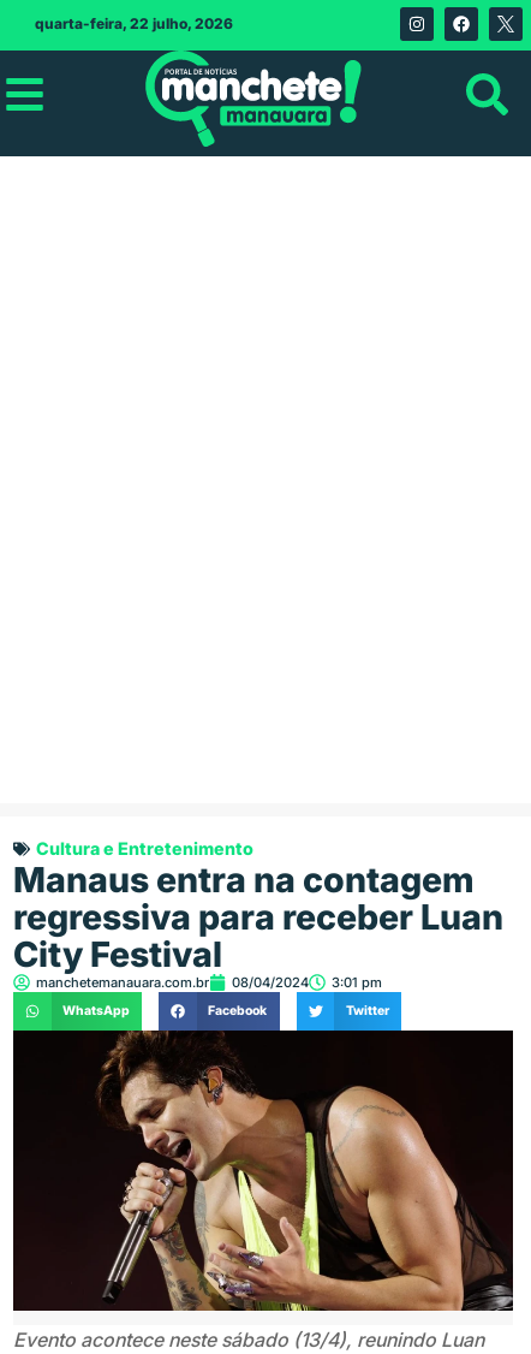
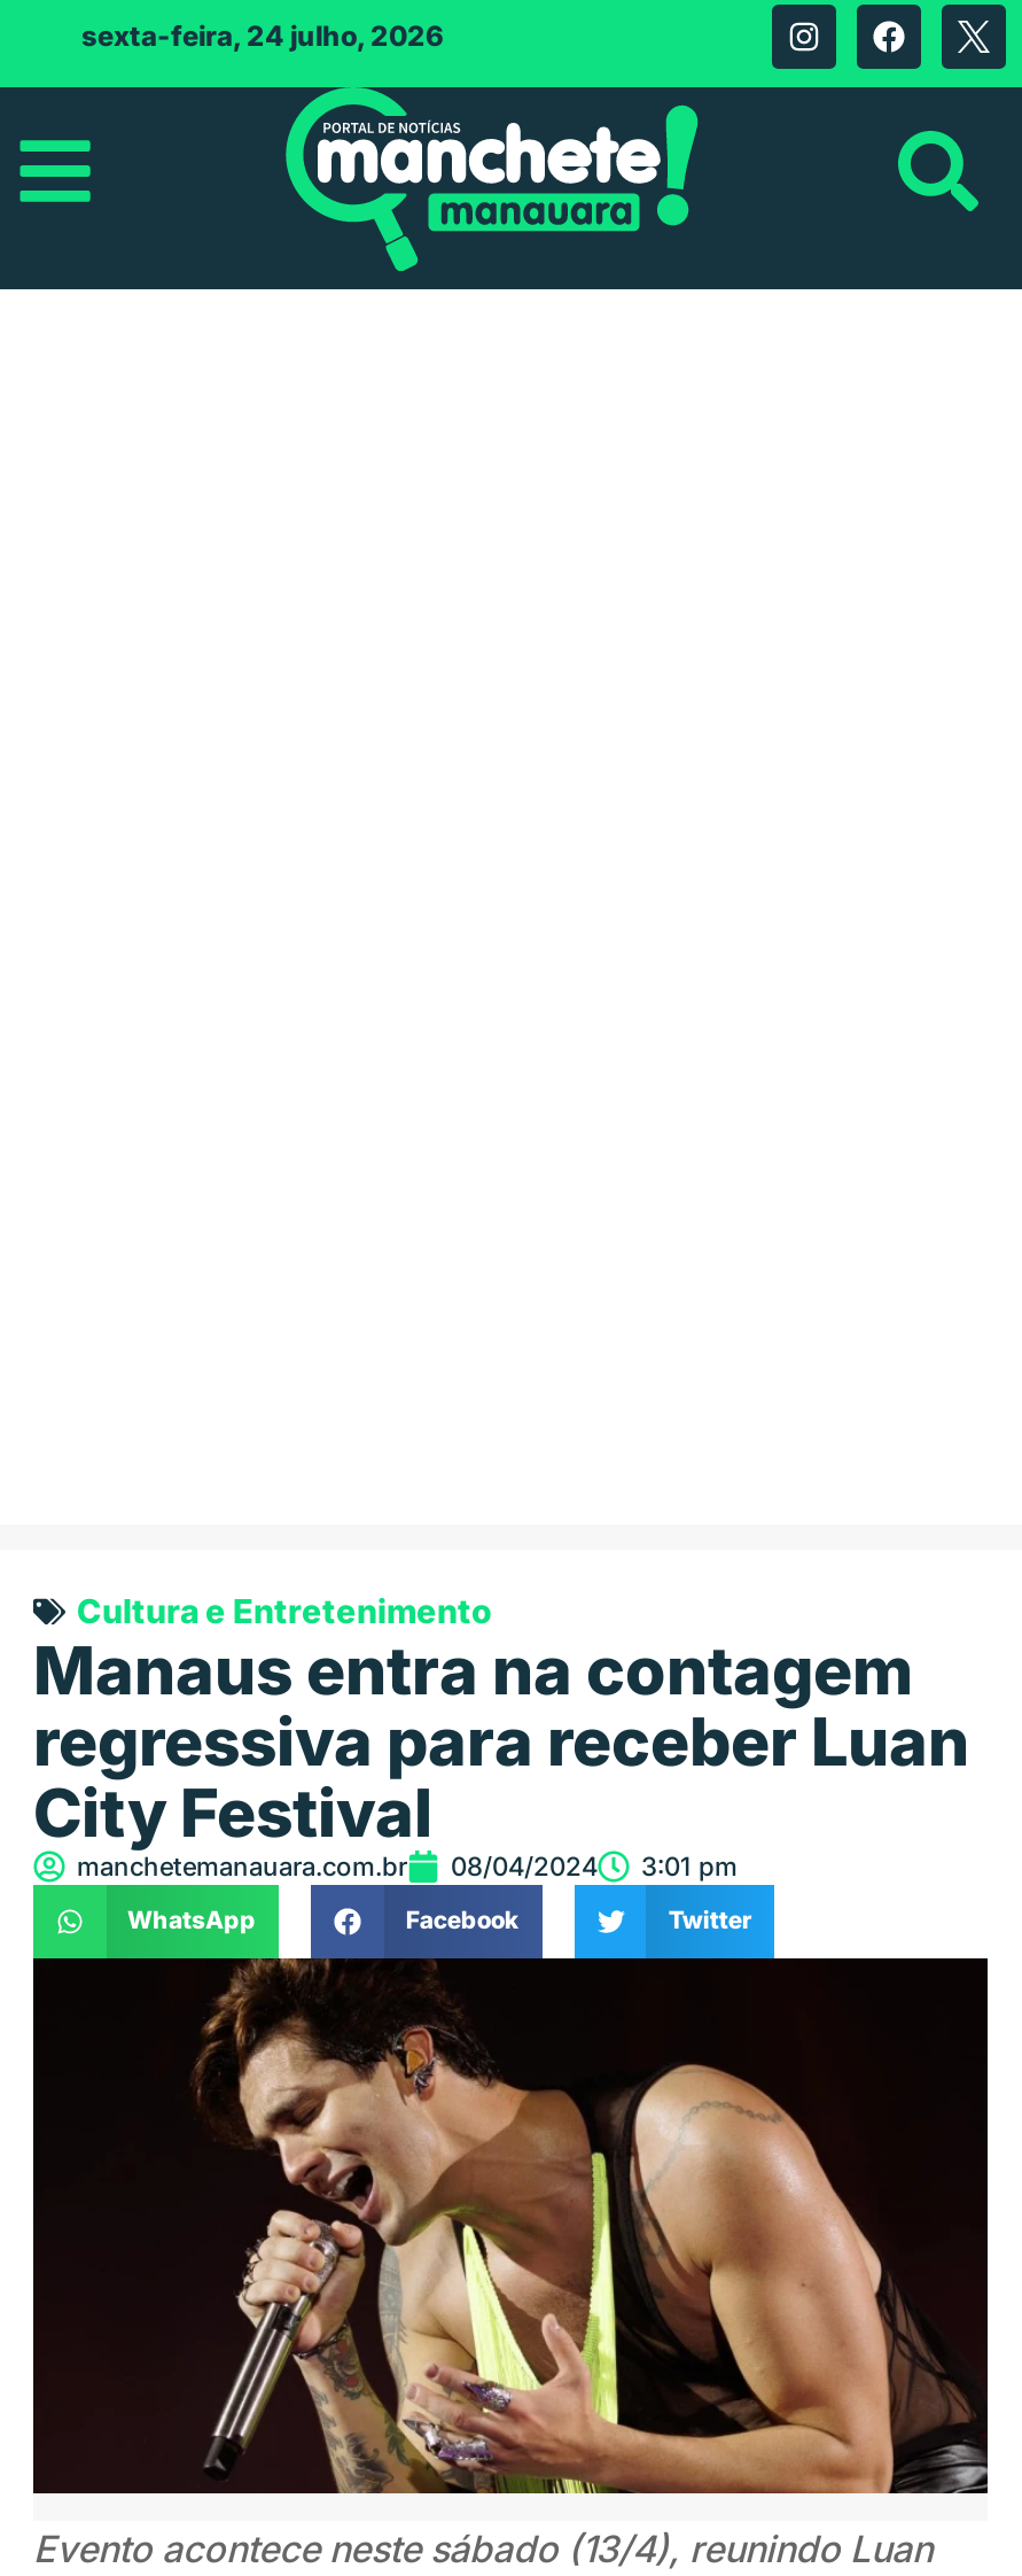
- quarta-feira, 22 julho, 2026
+ sexta-feira, 24 julho, 2026
